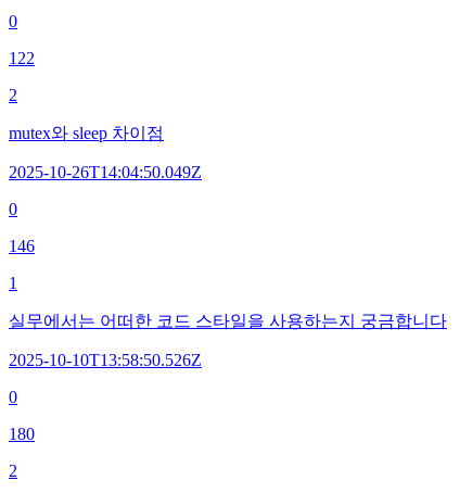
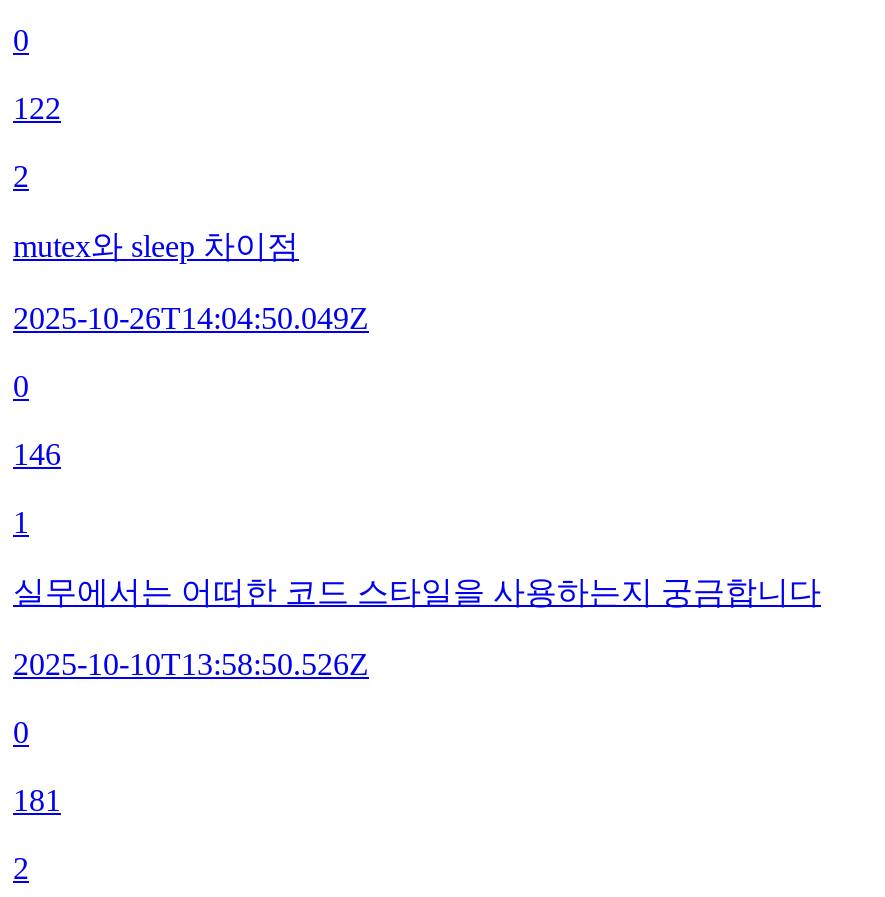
- 180
+ 181
